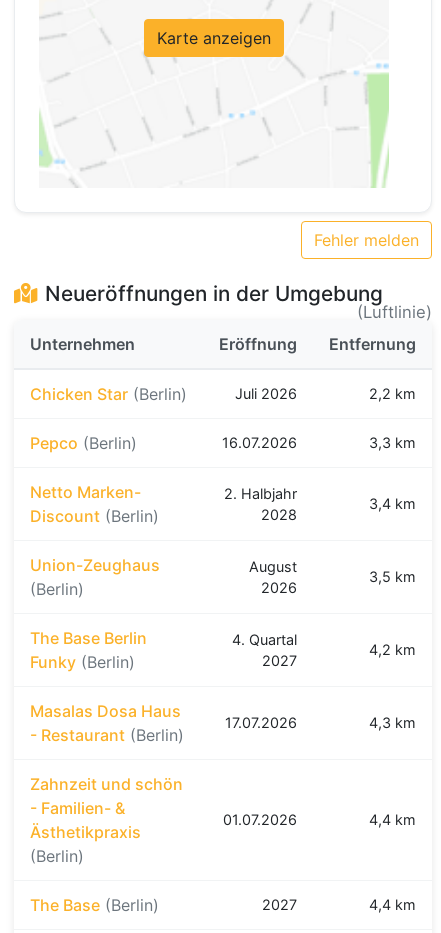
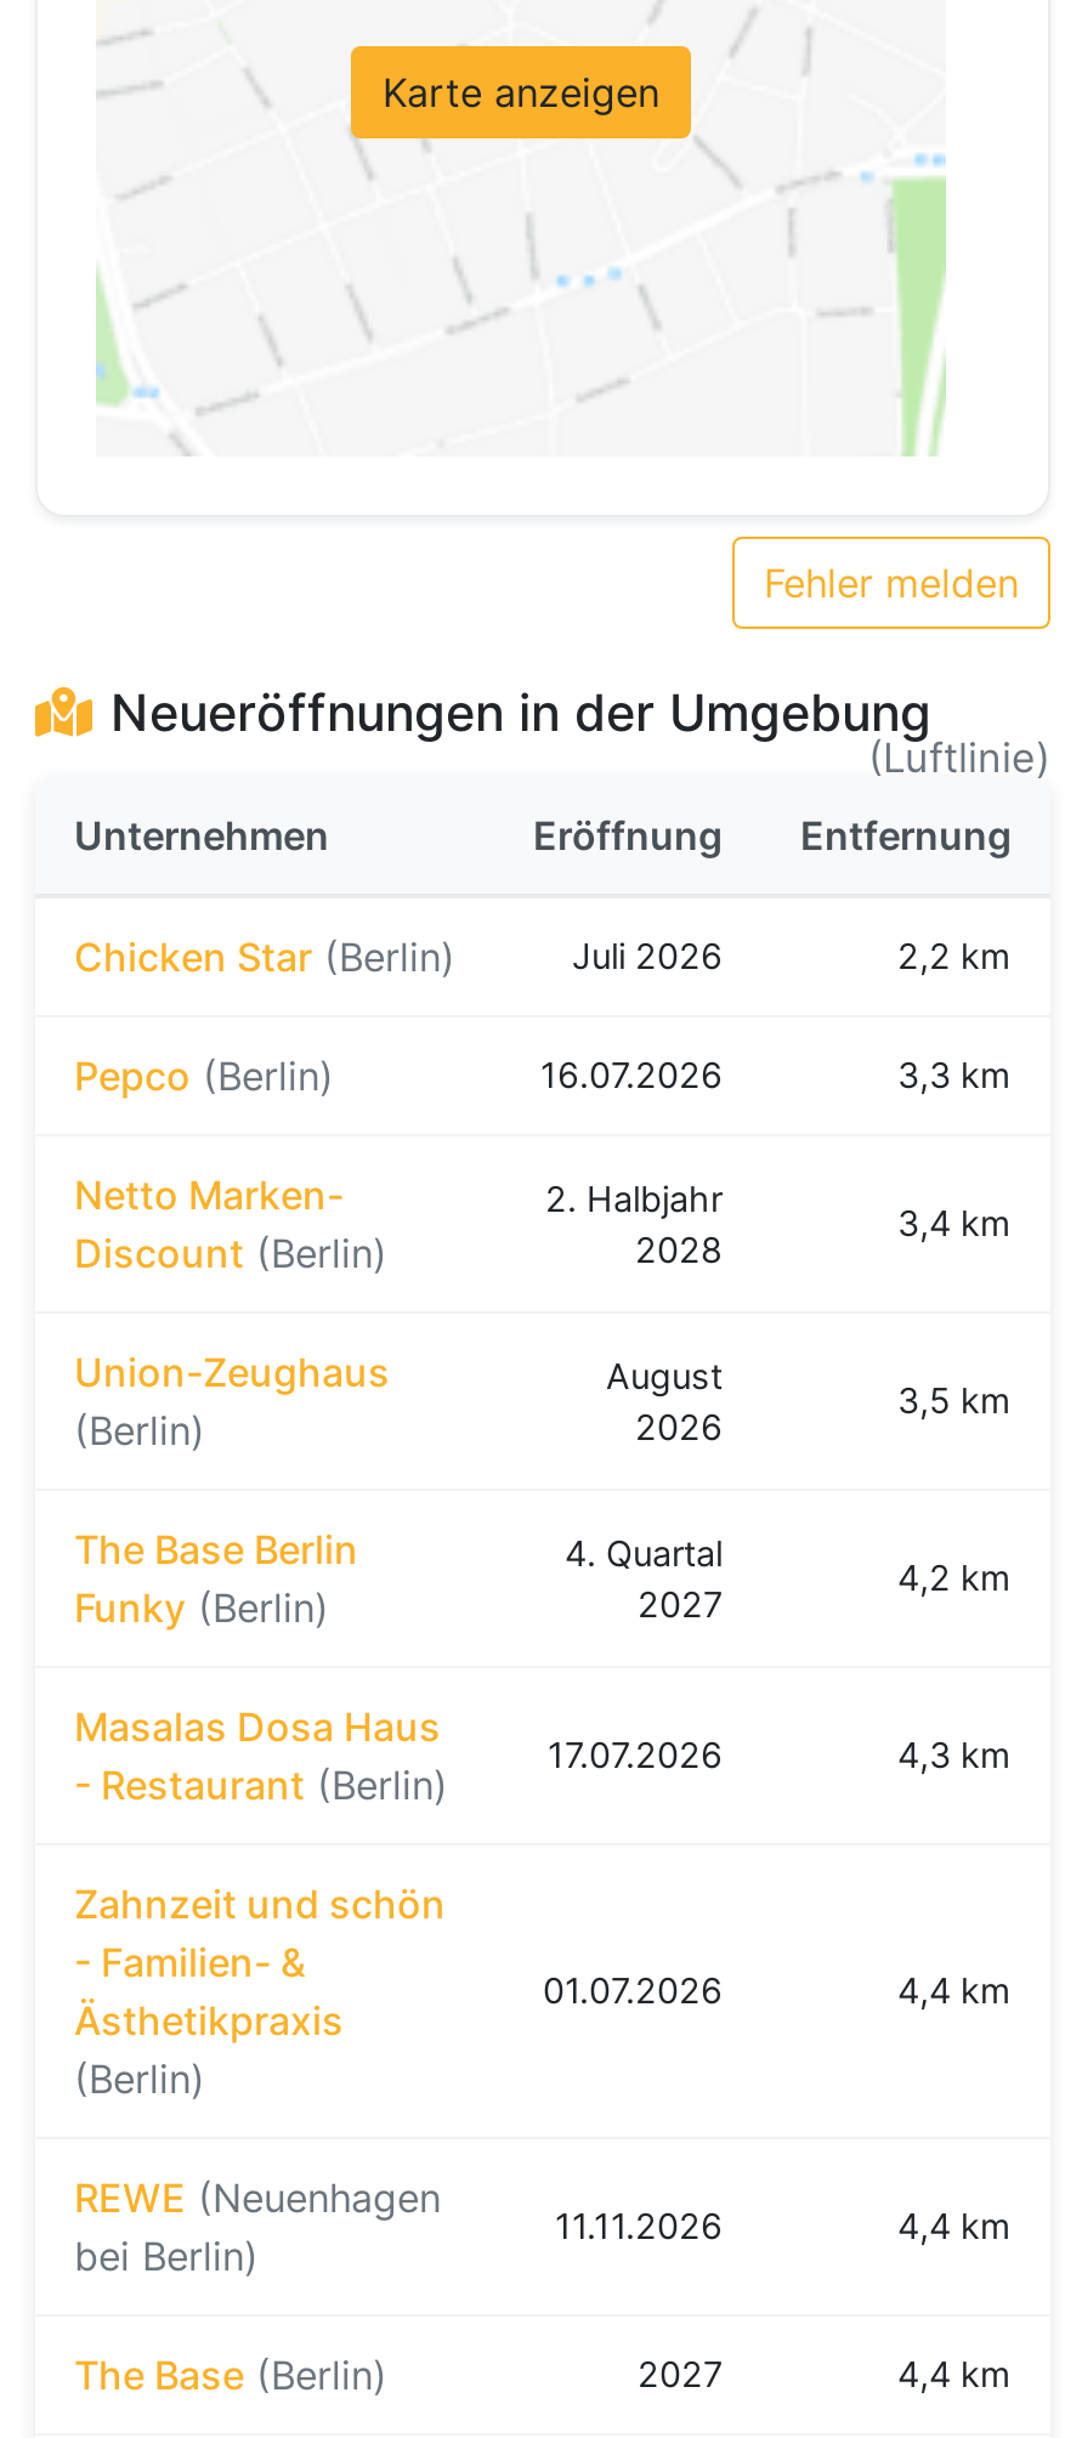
+ REWE (Neuenhagen
+ bei Berlin)

+ 11.11.2026
+ 4,4 km
